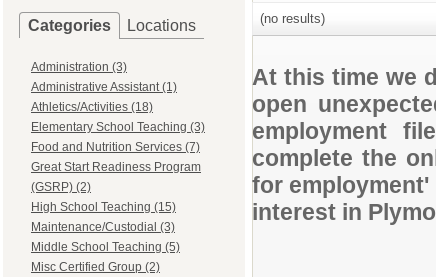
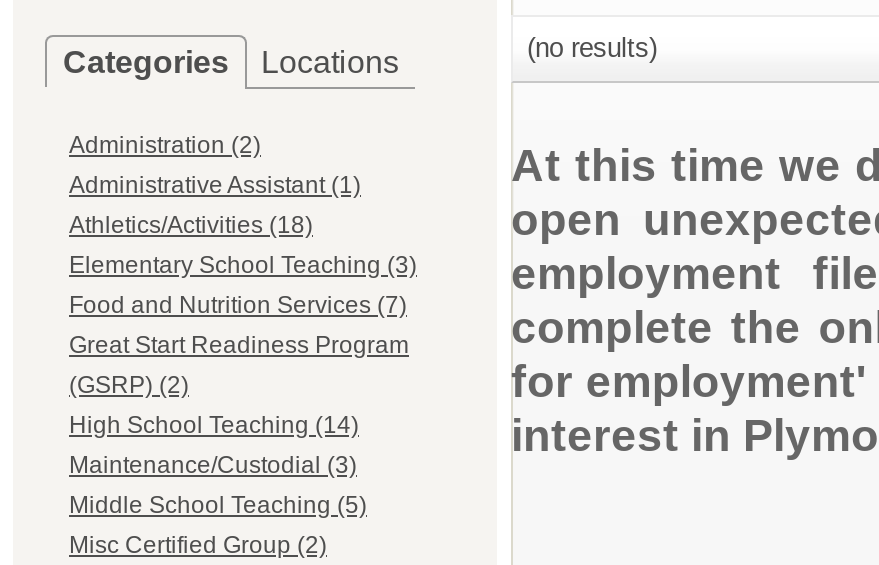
- Administration (3)
+ Administration (2)

- High School Teaching (15)
+ High School Teaching (14)
